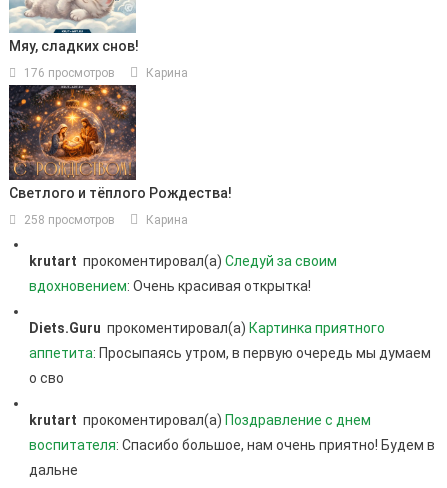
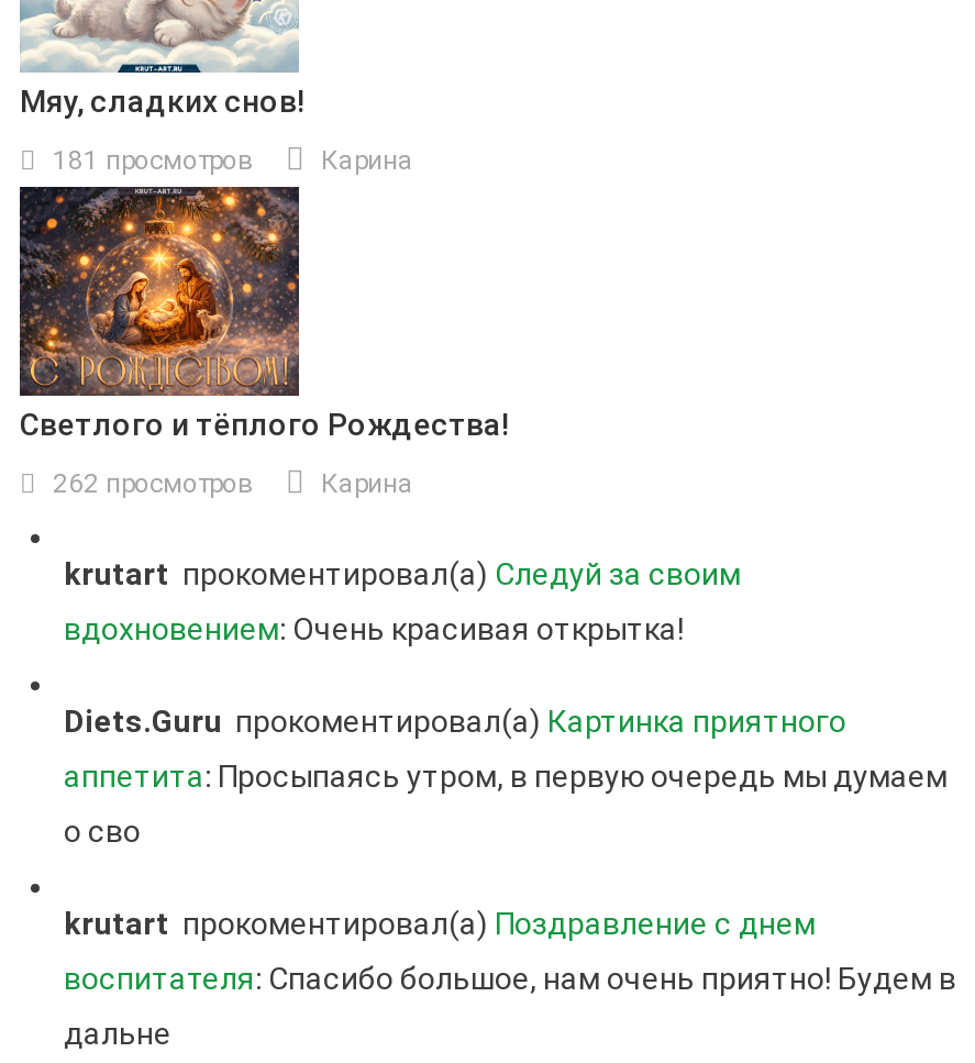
- 176 просмотров
+ 181 просмотров

- 258 просмотров
+ 262 просмотров
